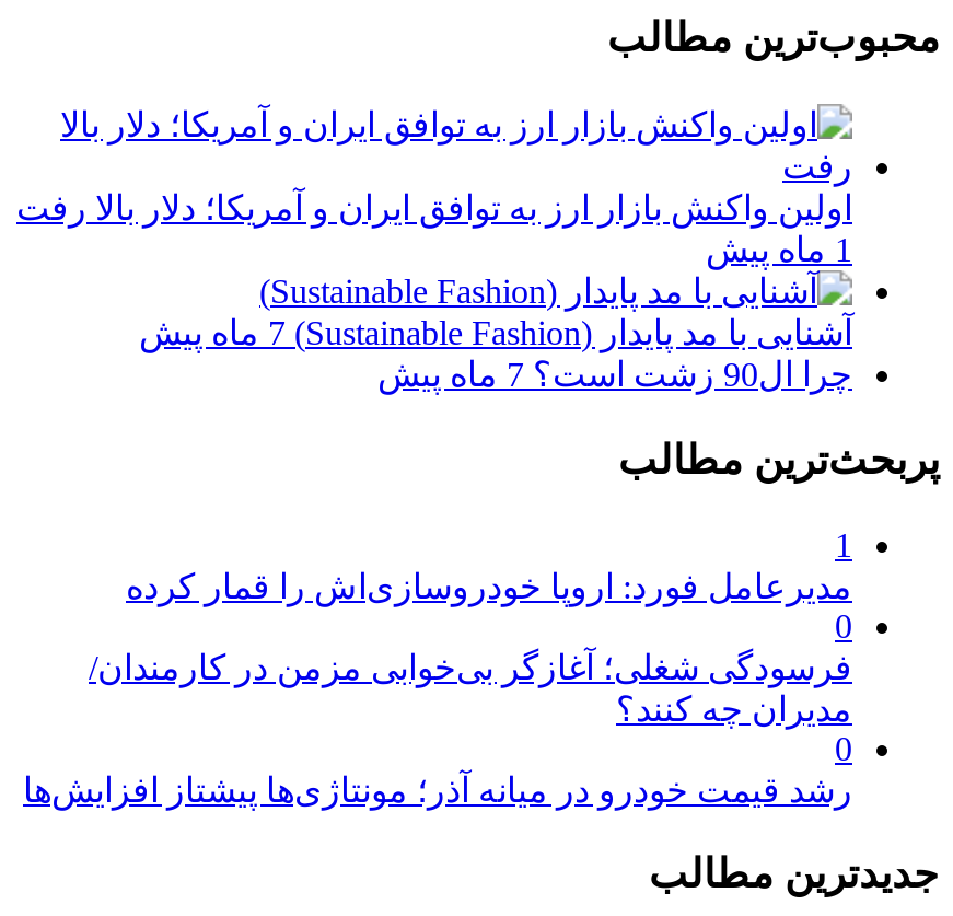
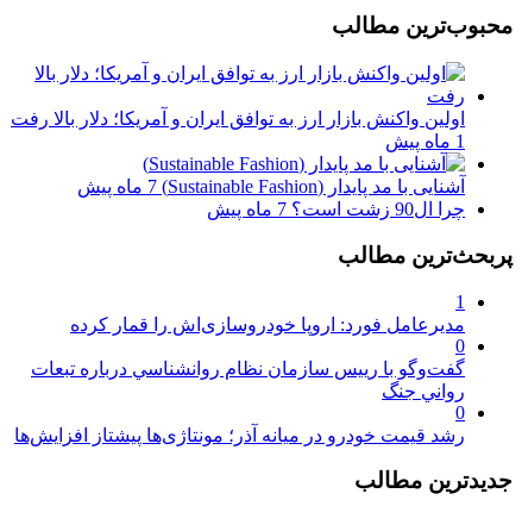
- فرسودگی شغلی؛ آغازگر بی‌خوابی مزمن در کارمندان/
- مدیران چه کنند؟
+ گفت‌وگو با رييس سازمان نظام روانشناسي درباره تبعات
+ رواني جنگ
